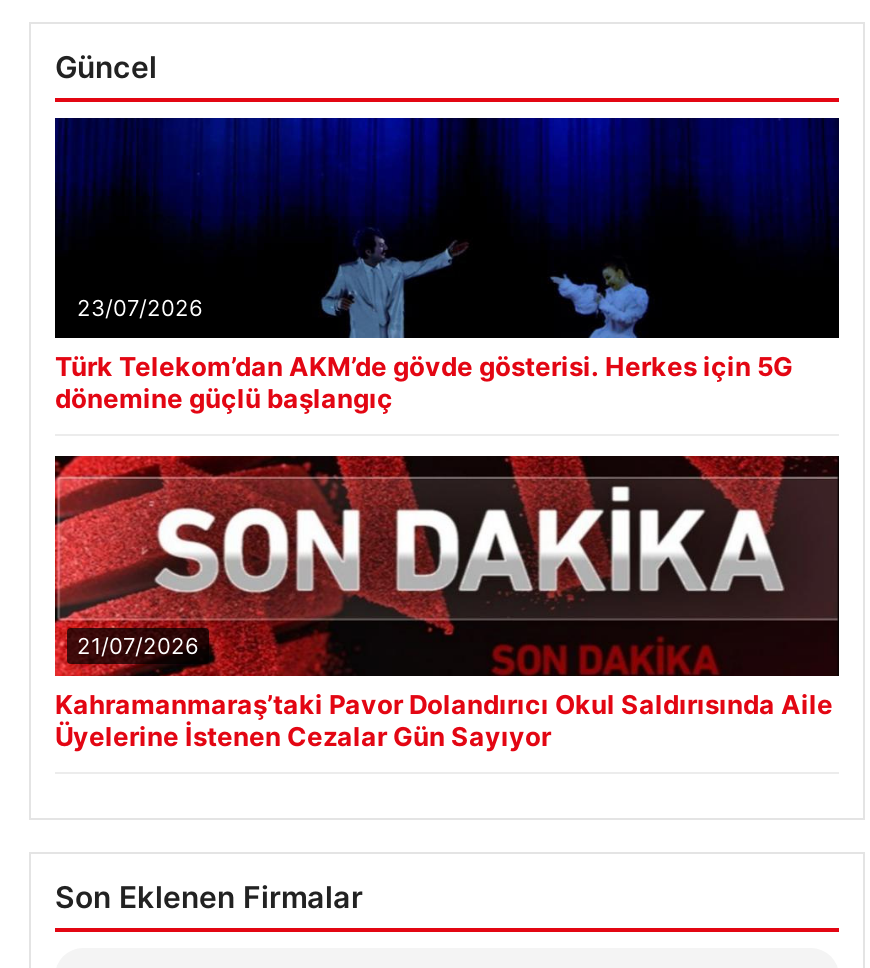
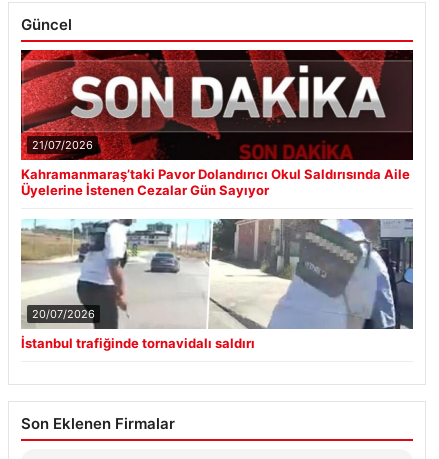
- [image]
- 23/07/2026
- Türk Telekom’dan AKM’de gövde gösterisi. Herkes için 5G
- dönemine güçlü başlangıç

moved up: [image] | 21/07/2026 | Kahramanmaraş’taki Pavor Dolandırıcı Okul Saldırısında Aile | Üyelerine İstenen Cezalar Gün Sayıyor

+ [image]
+ 20/07/2026
+ İstanbul trafiğinde tornavidalı saldırı
